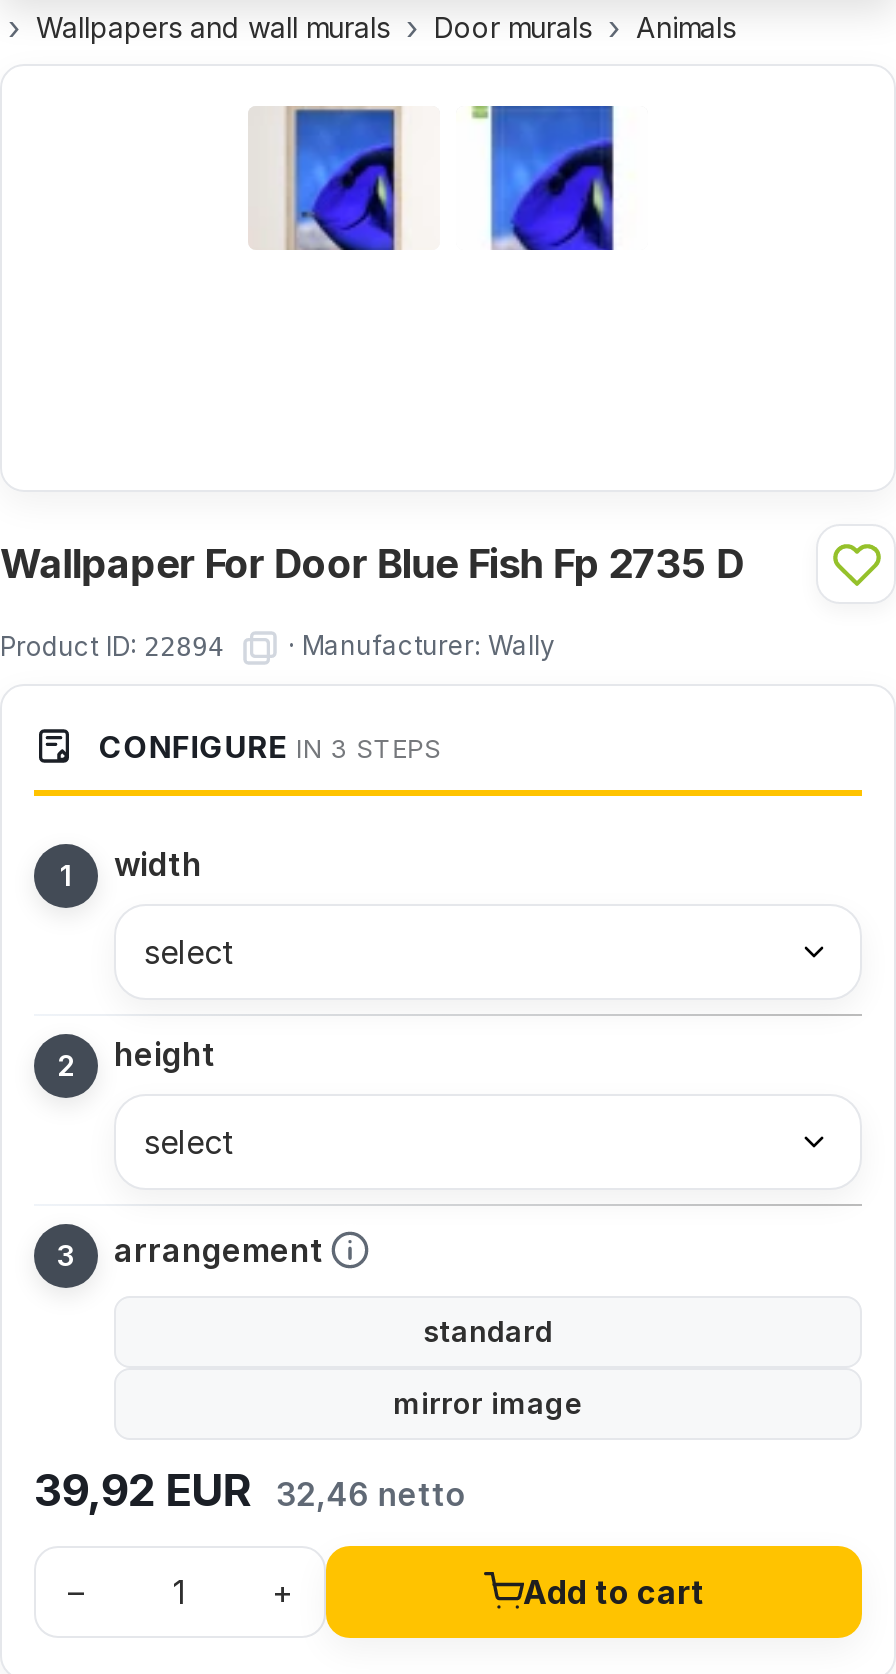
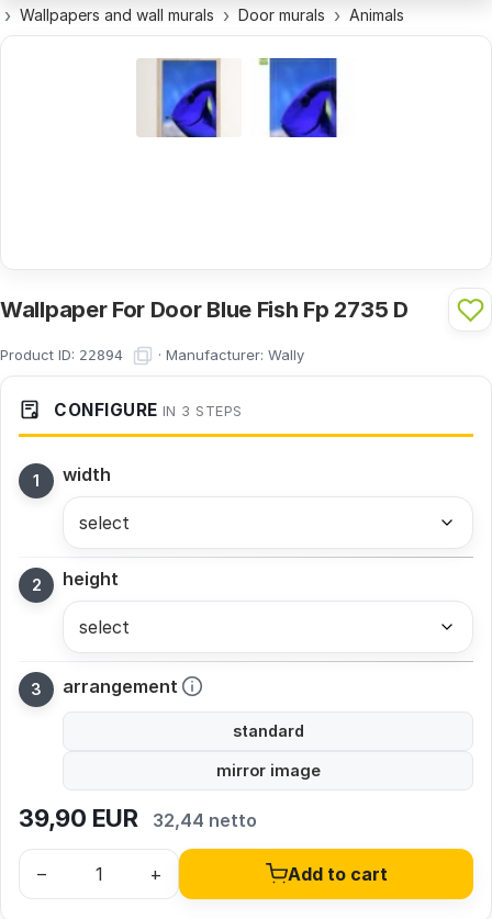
- 39,92 EUR 32,46 netto
+ 39,90 EUR 32,44 netto
